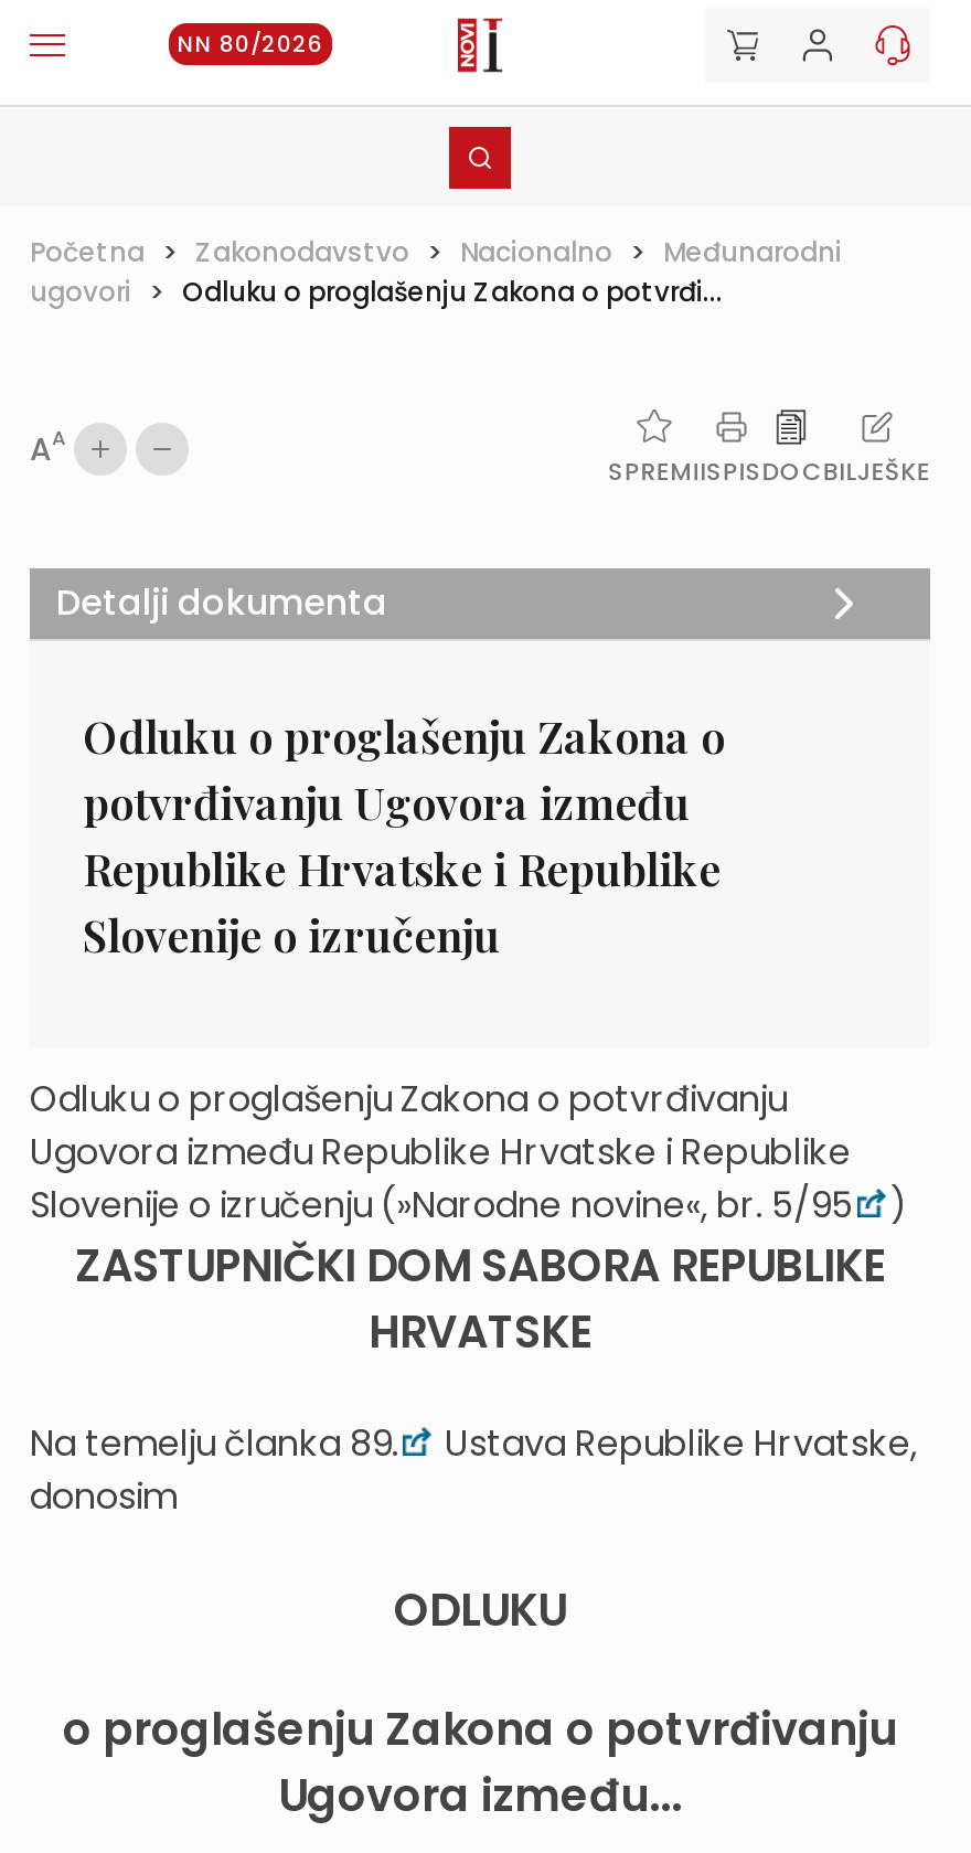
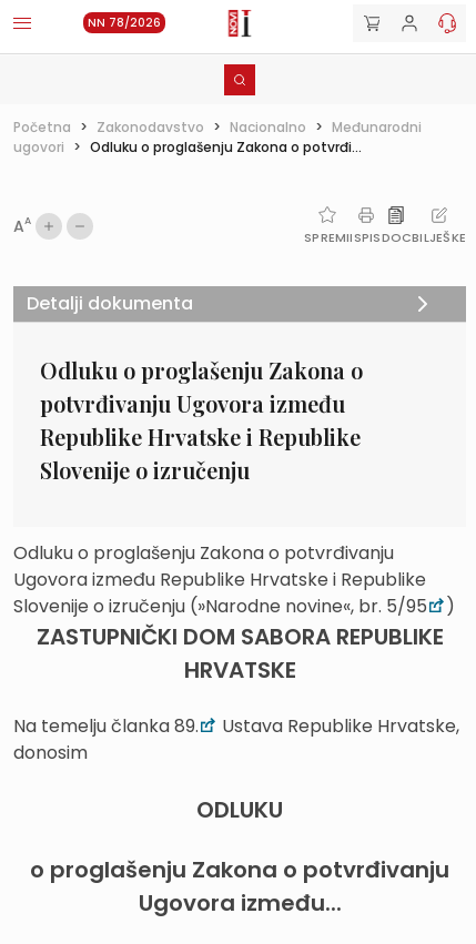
- NN 80/2026
+ NN 78/2026
